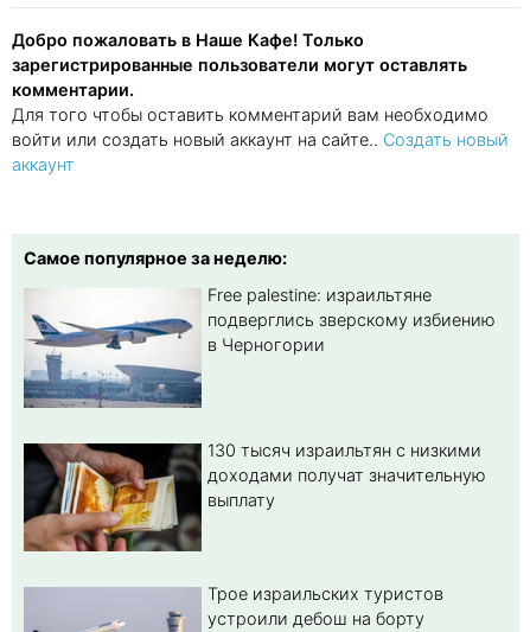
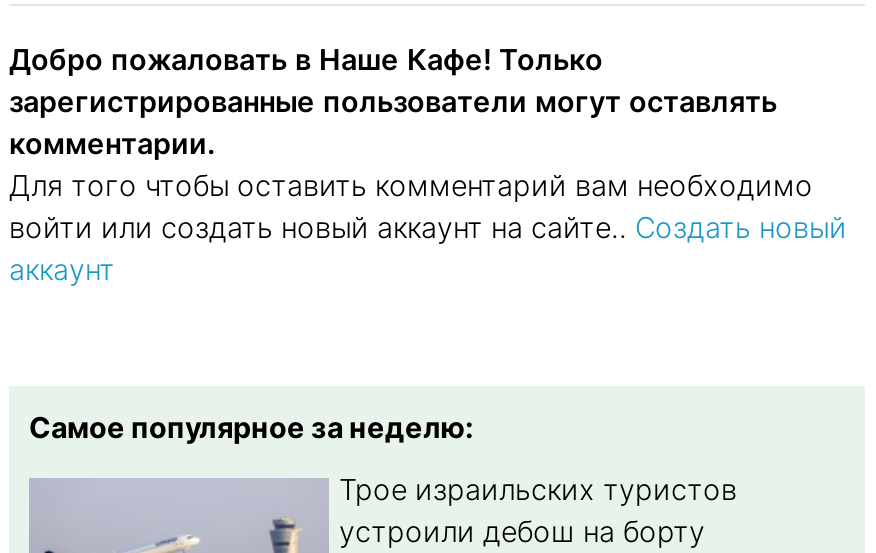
- [image]
- Free palestine: израильтяне
- подверглись зверскому избиению
- в Черногории

- [image]
- 130 тысяч израильтян с низкими
- доходами получат значительную
- выплату
